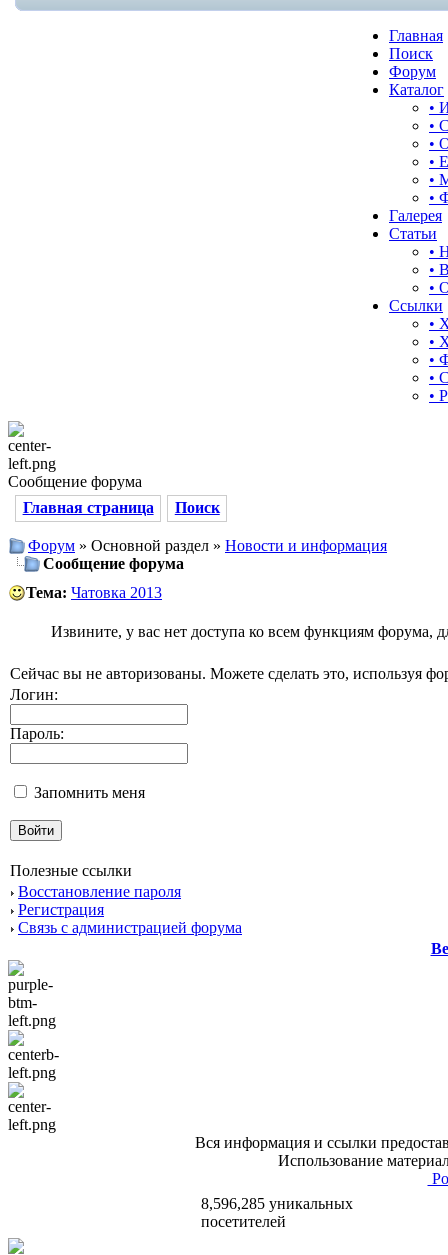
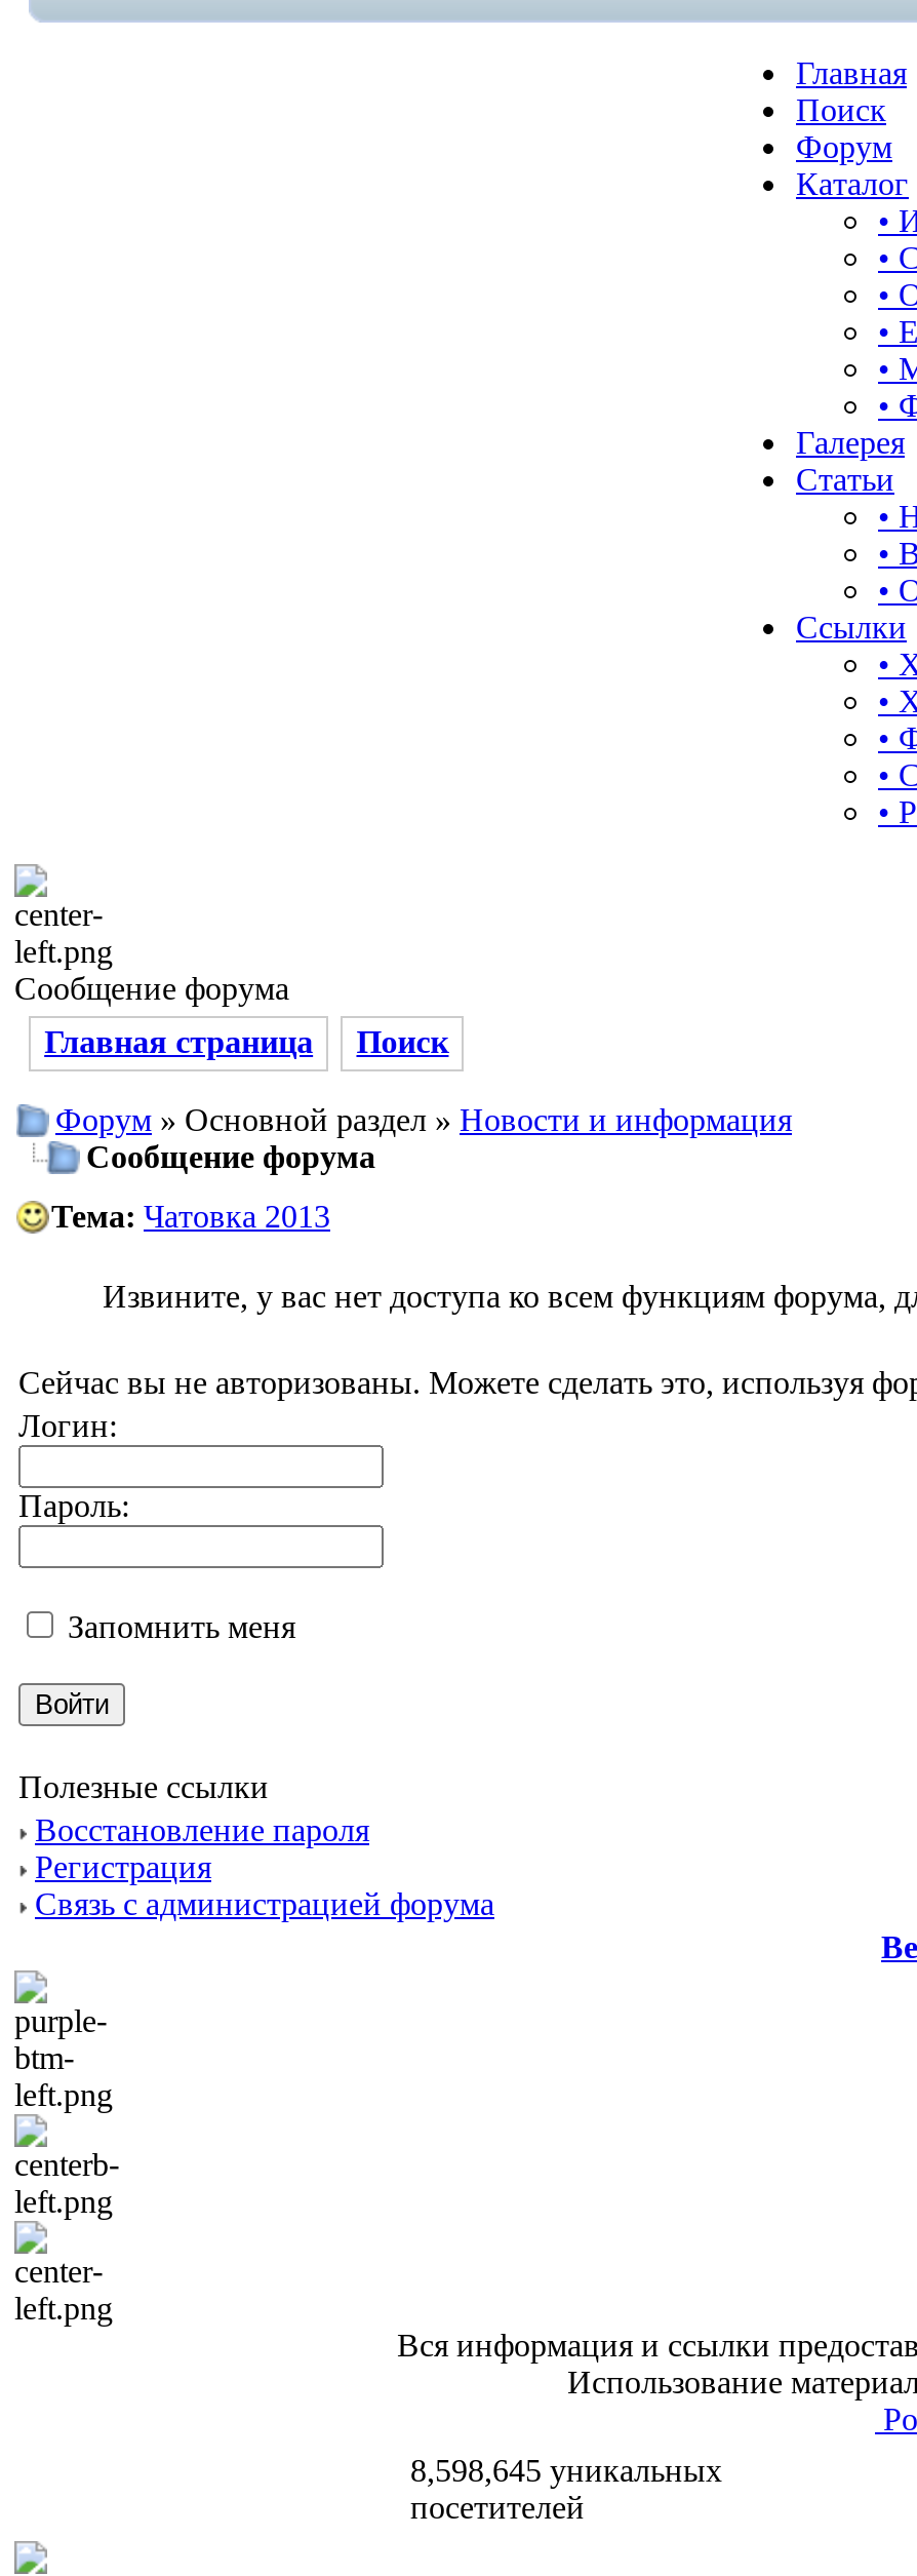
- 8,596,285 уникальных
+ 8,598,645 уникальных
